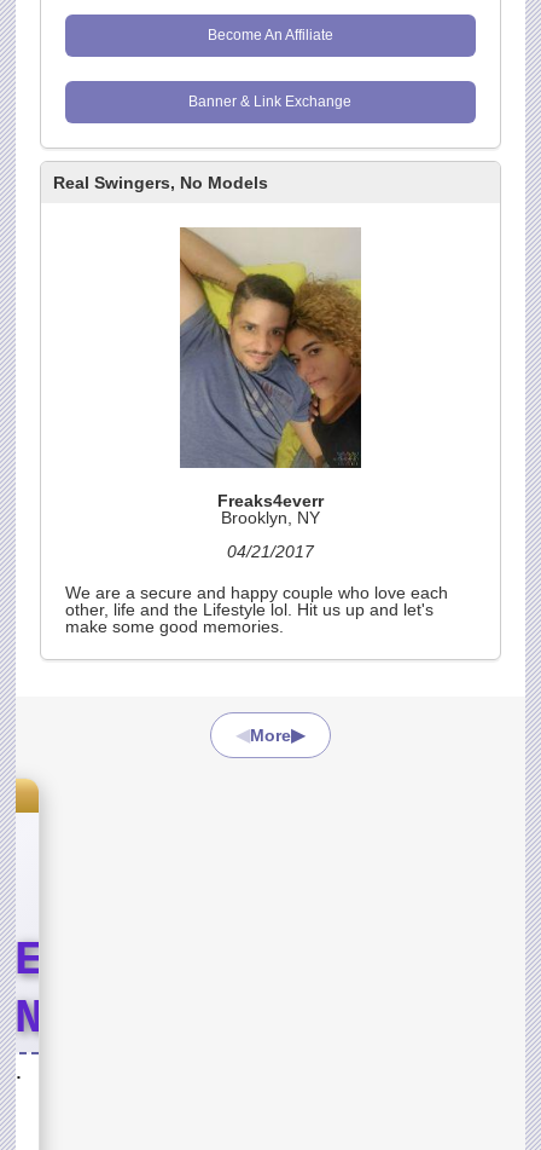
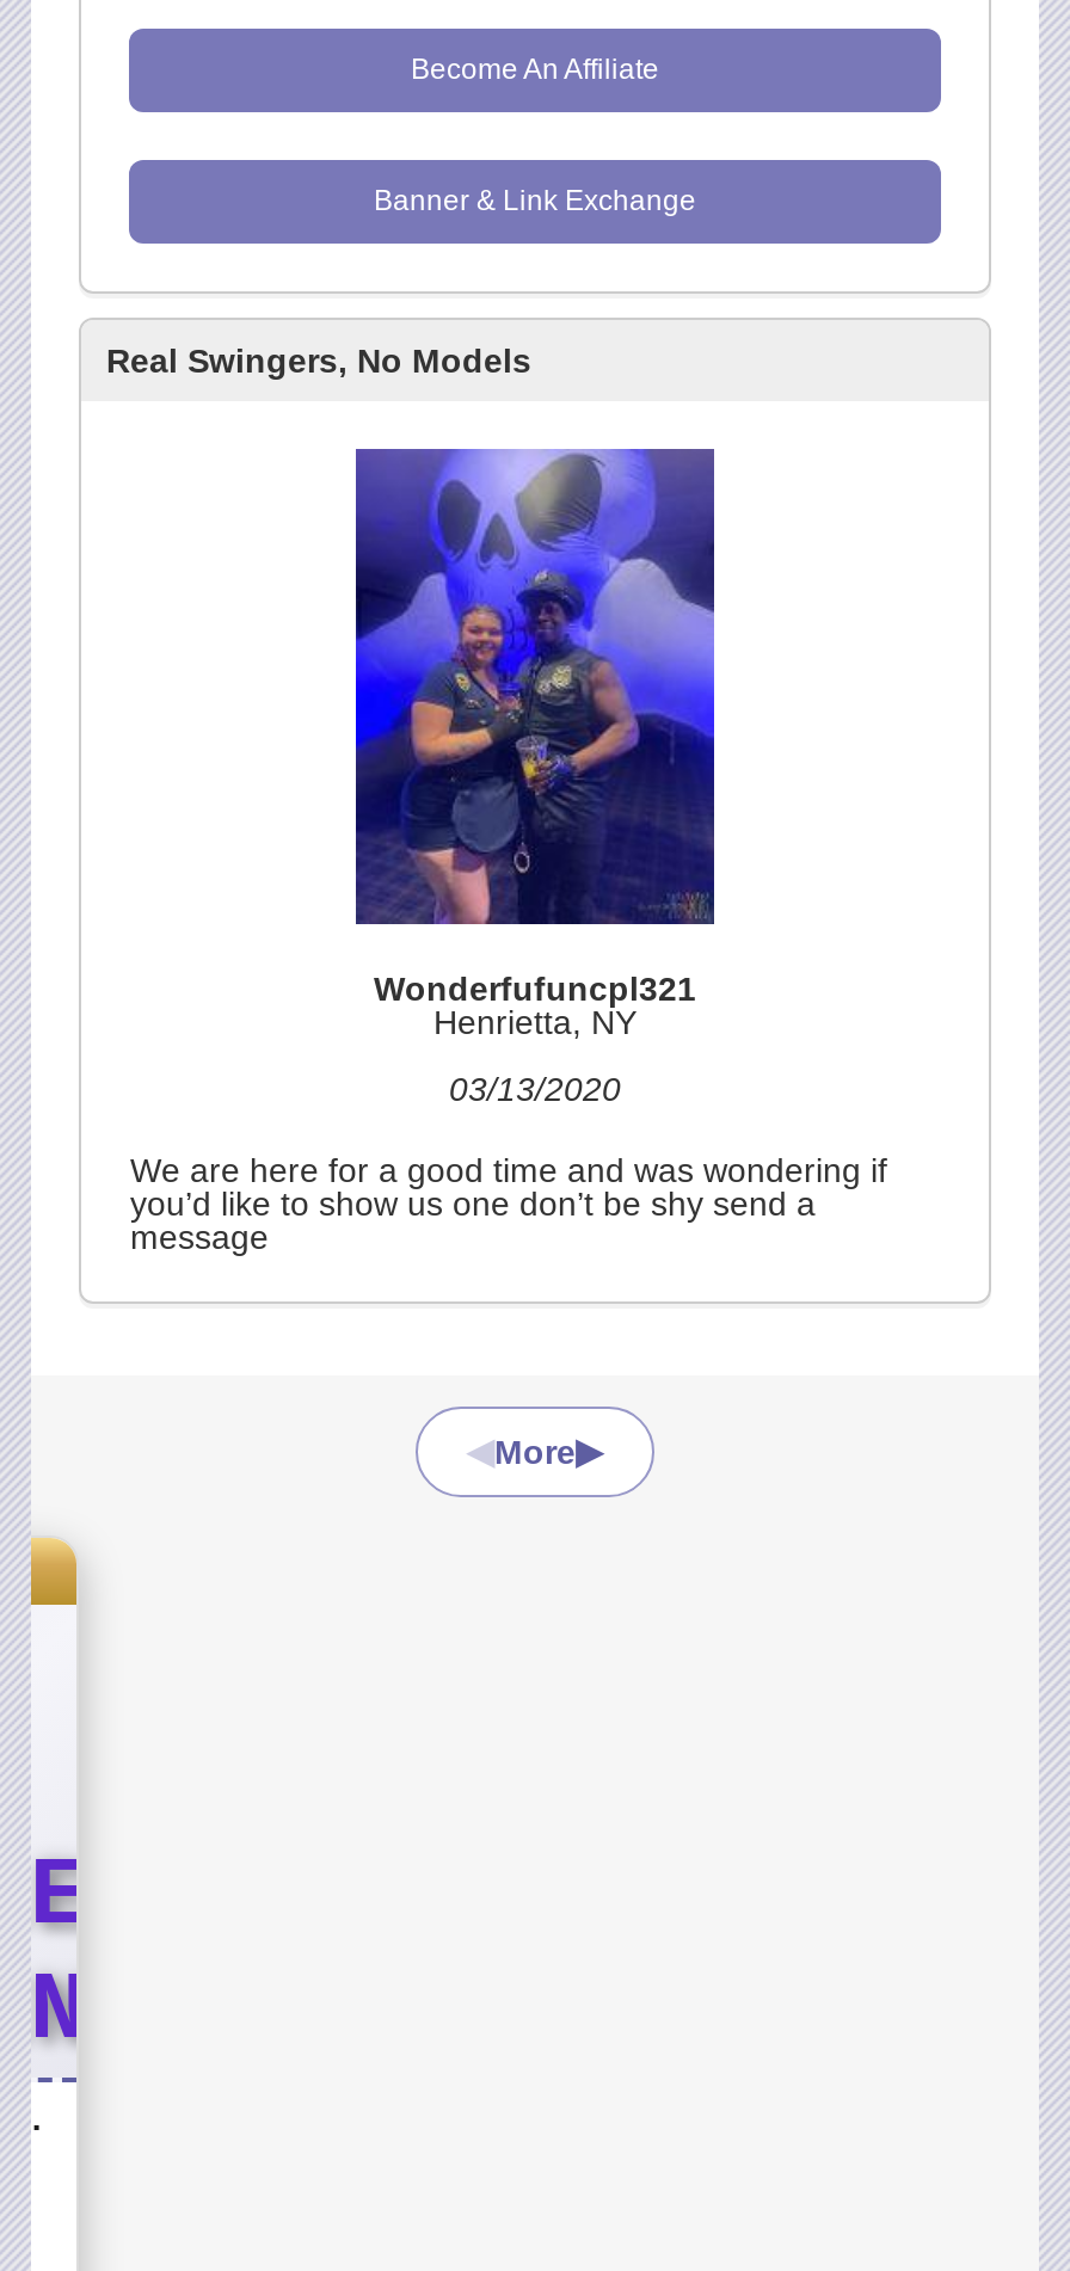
- [image]
- Freaks4everr
- Brooklyn, NY
+ [image]
+ Wonderfufuncpl321
+ Henrietta, NY

- 04/21/2017
+ 03/13/2020

- We are a secure and happy couple who love each
- other, life and the Lifestyle lol. Hit us up and let's
- make some good memories.
+ We are here for a good time and was wondering if
+ you’d like to show us one don’t be shy send a
+ message
